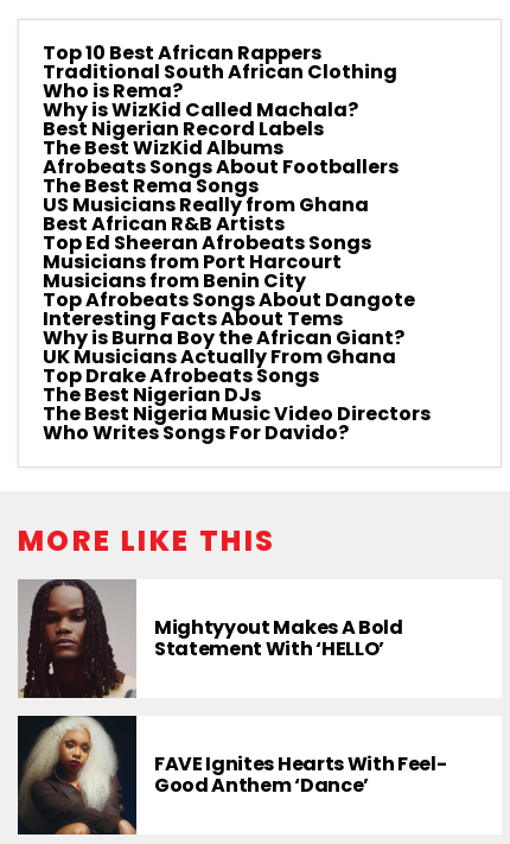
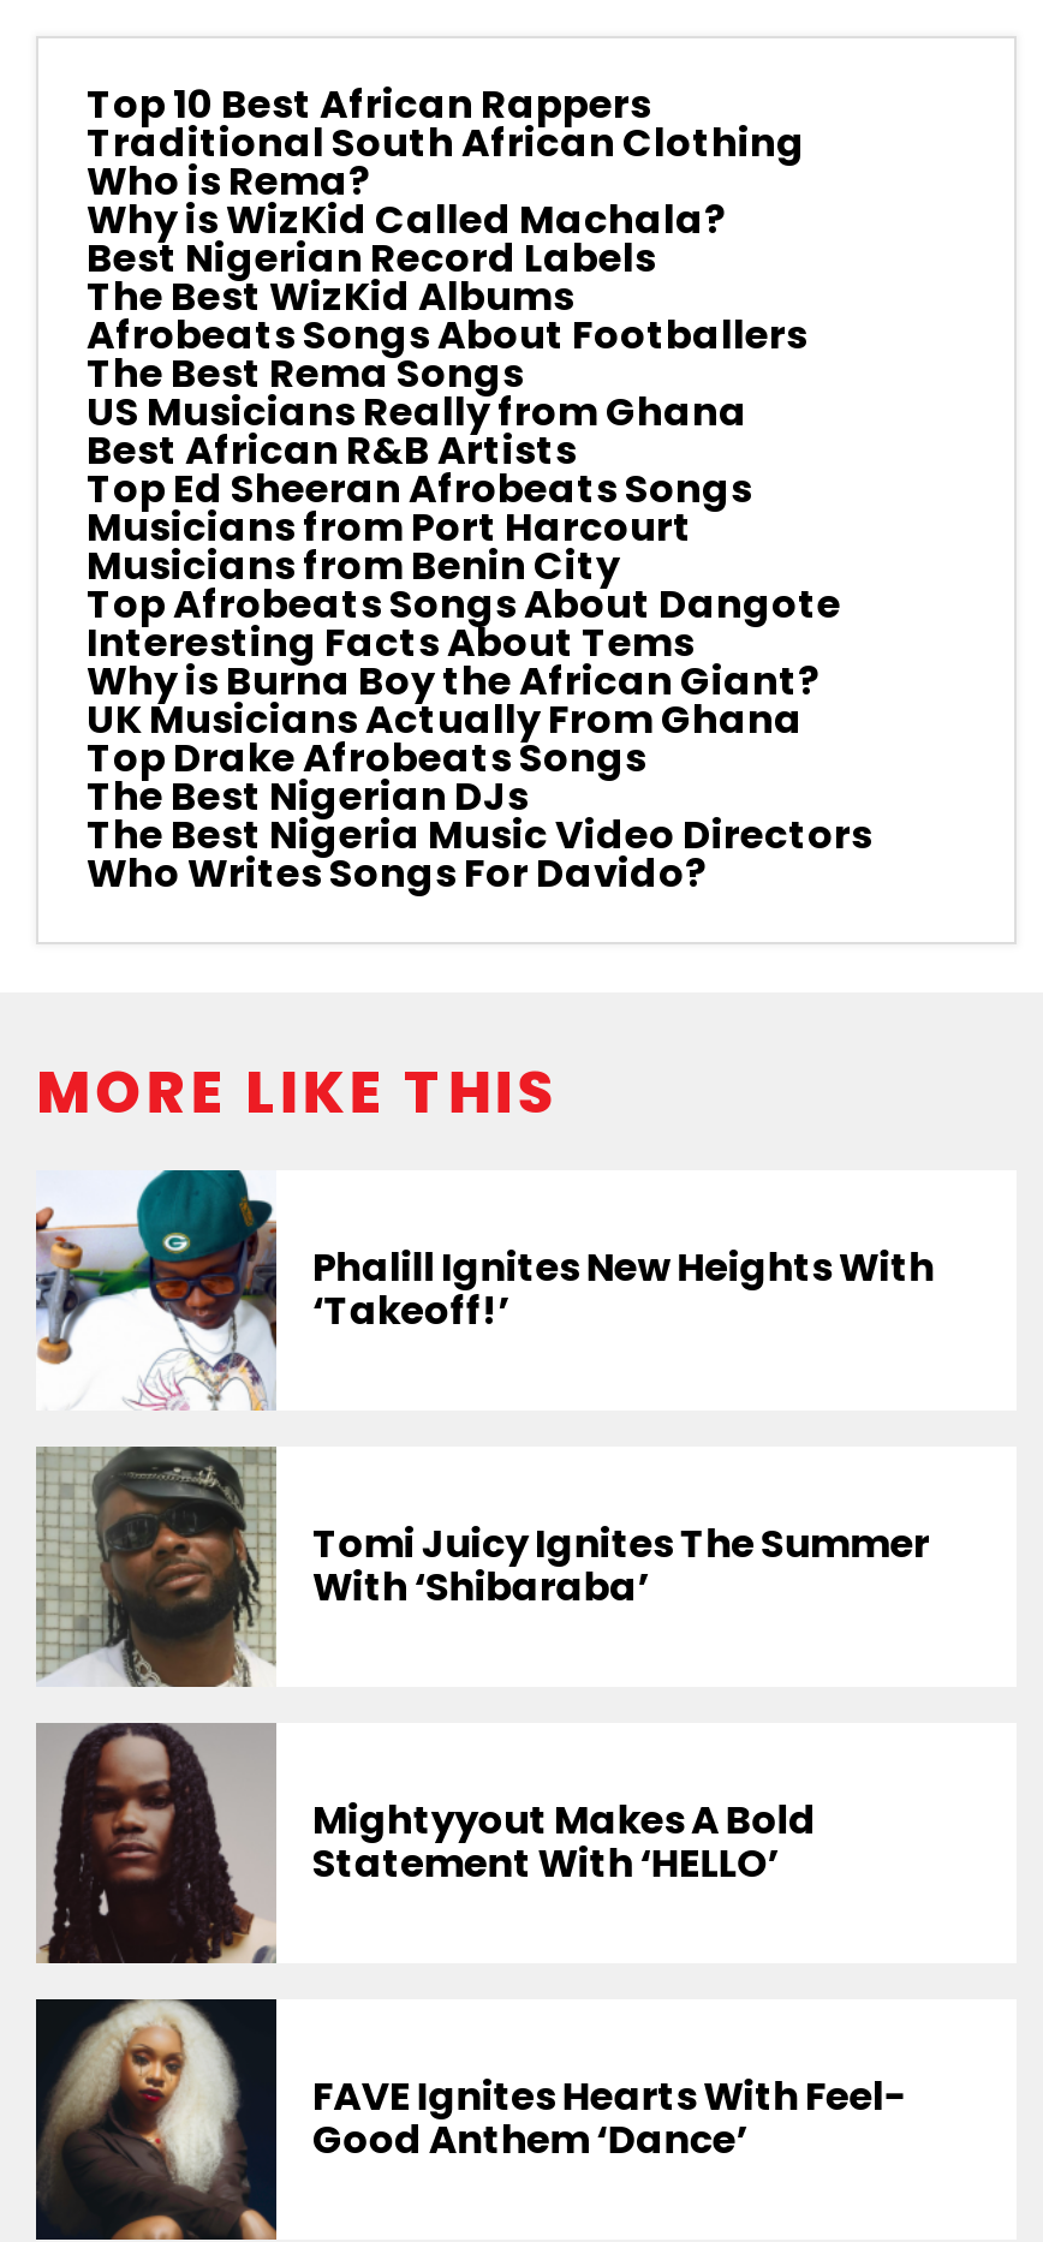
+ [image]
+ Phalill Ignites New Heights With
+ ‘Takeoff!’

+ [image]
+ Tomi Juicy Ignites The Summer
+ With ‘Shibaraba’
